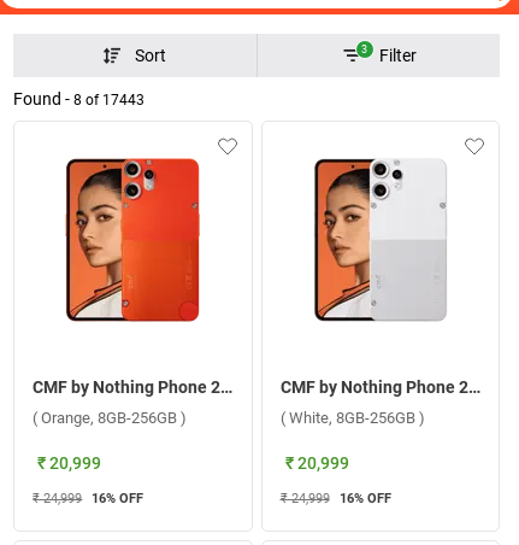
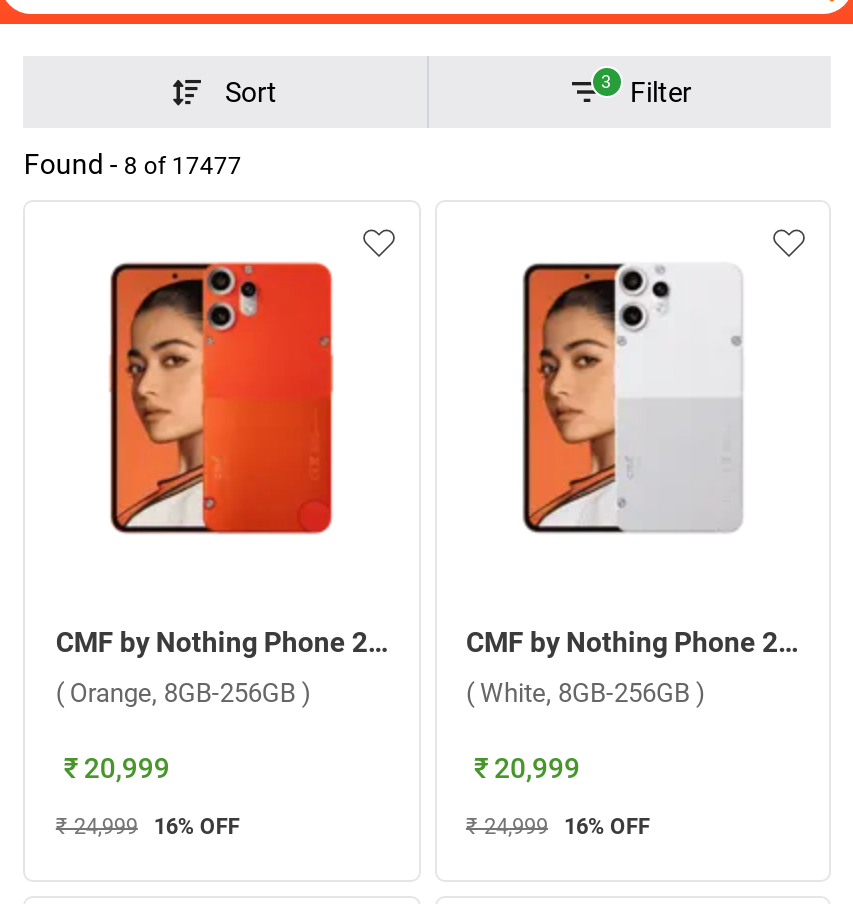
- Found - 8 of 17443
+ Found - 8 of 17477
